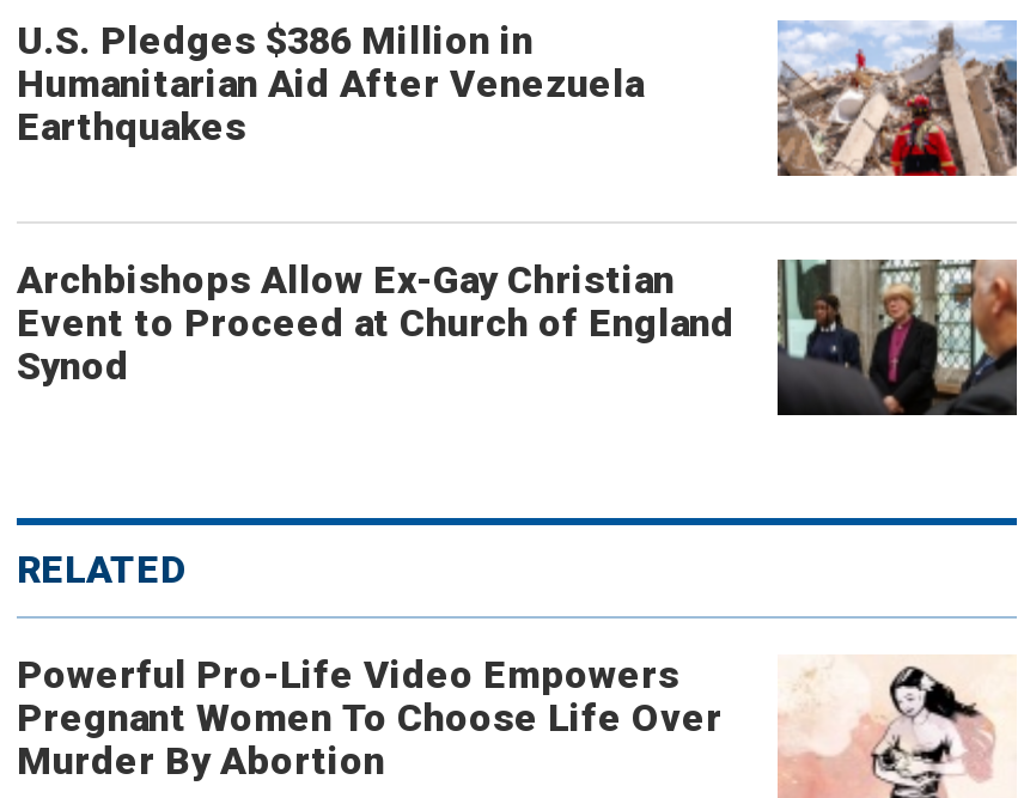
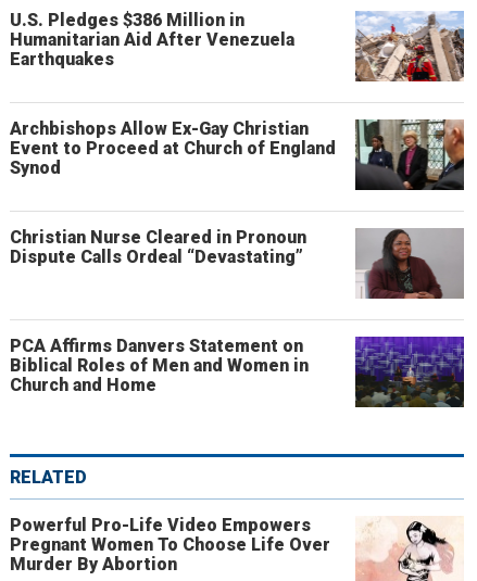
+ Christian Nurse Cleared in Pronoun
+ Dispute Calls Ordeal “Devastating”

+ PCA Affirms Danvers Statement on
+ Biblical Roles of Men and Women in
+ Church and Home

+ [image]

+ [image]
